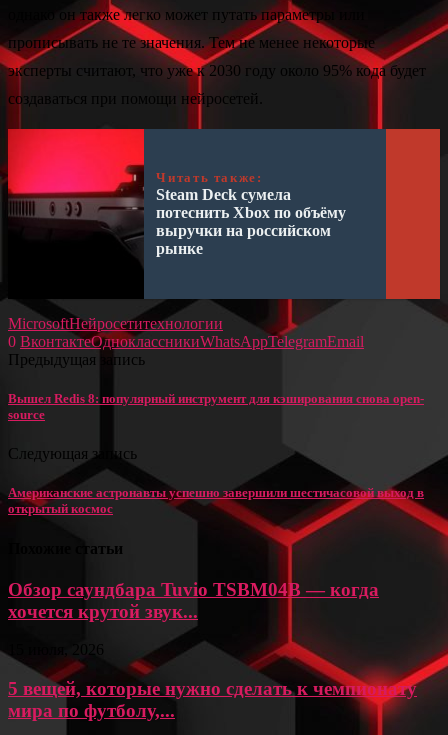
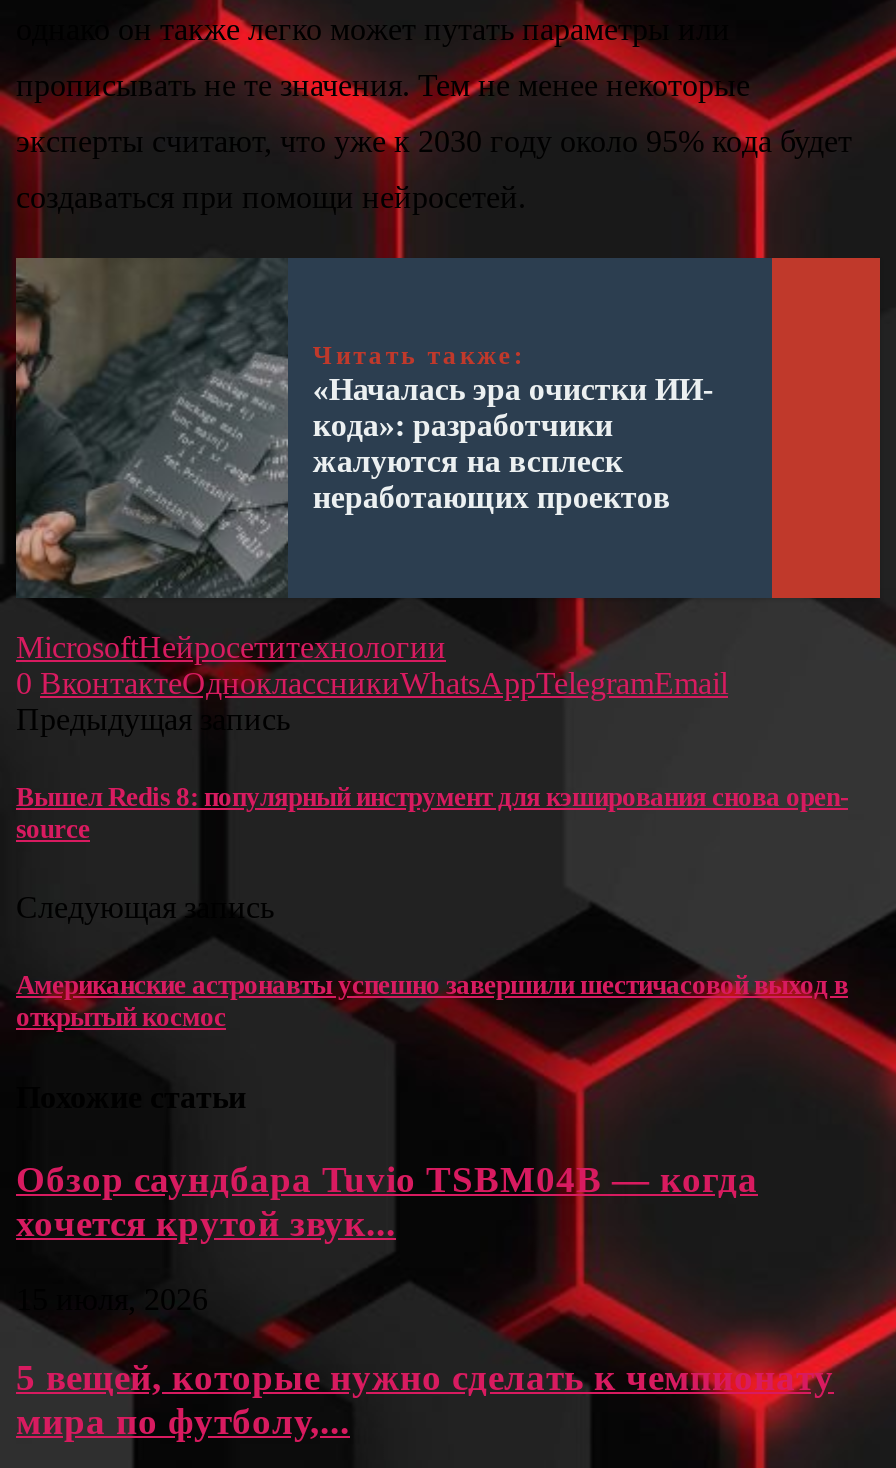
- [image]
- Steam Deck сумела
- потеснить Xbox по объёму
- выручки на российском
- рынке
+ [image]
+ «Началась эра очистки ИИ-
+ кода»: разработчики
+ жалуются на всплеск
+ неработающих проектов
